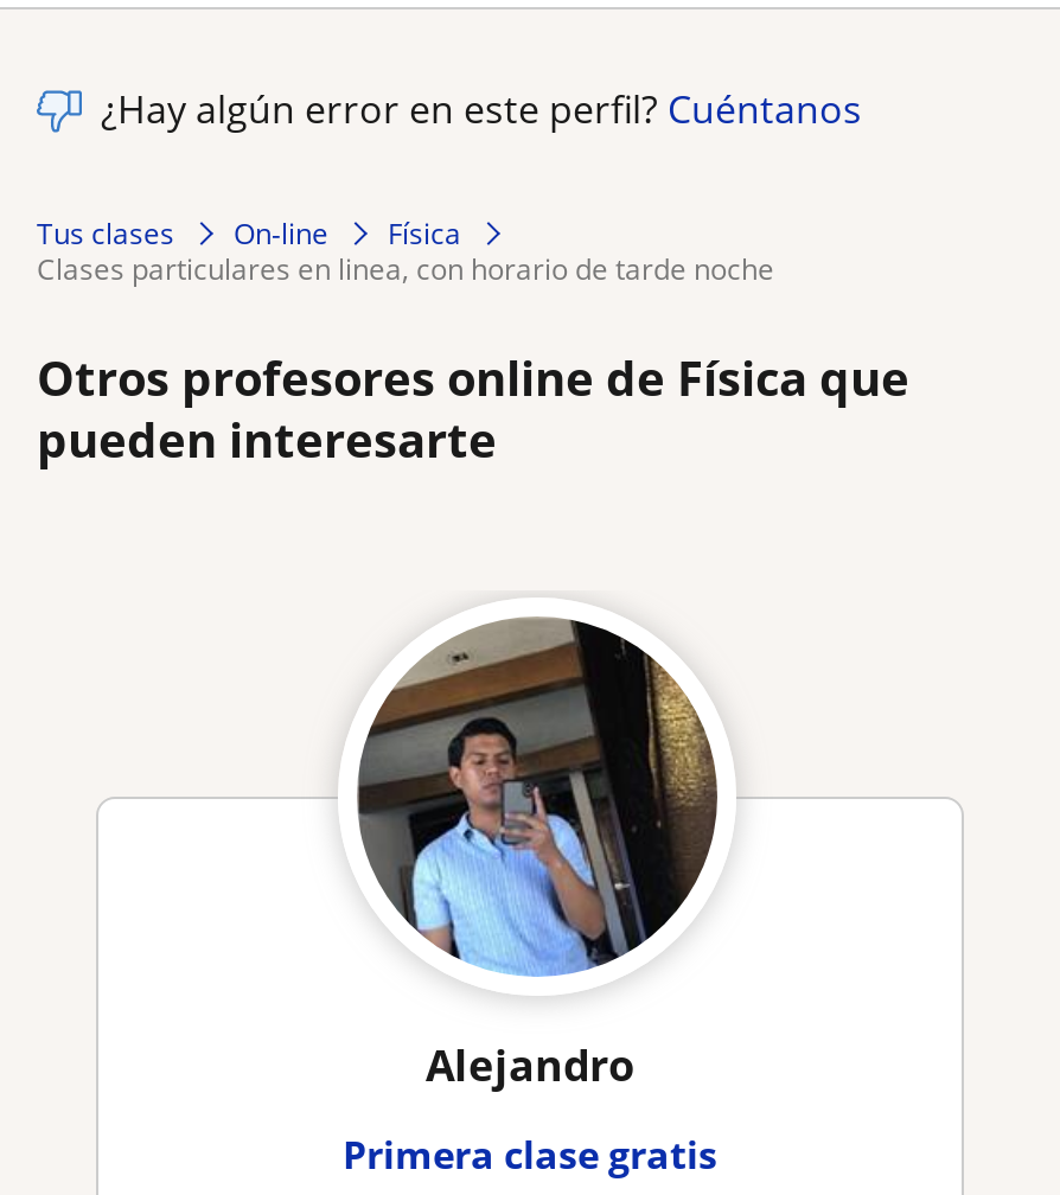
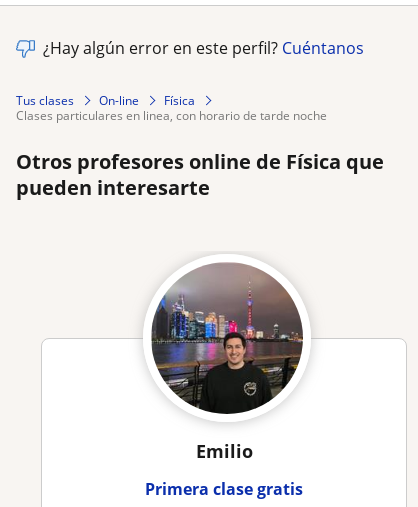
- [image]
- Alejandro
+ [image]
+ Emilio
